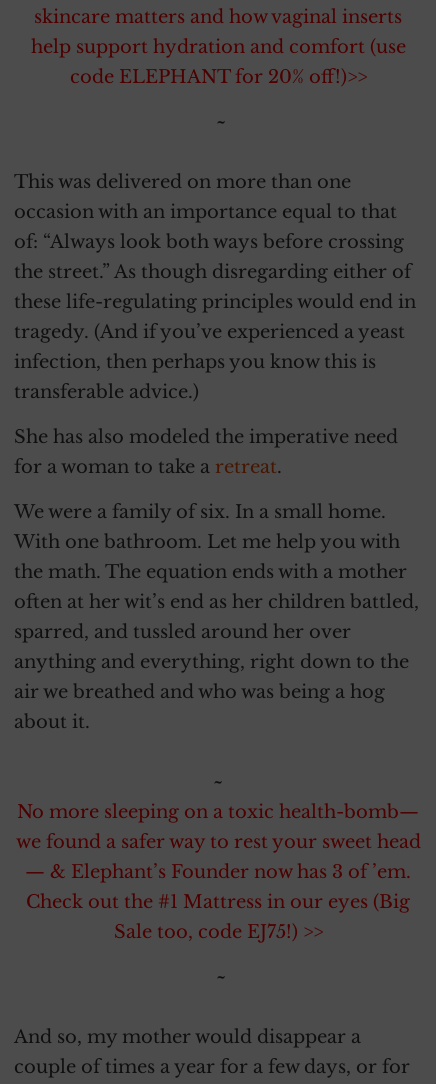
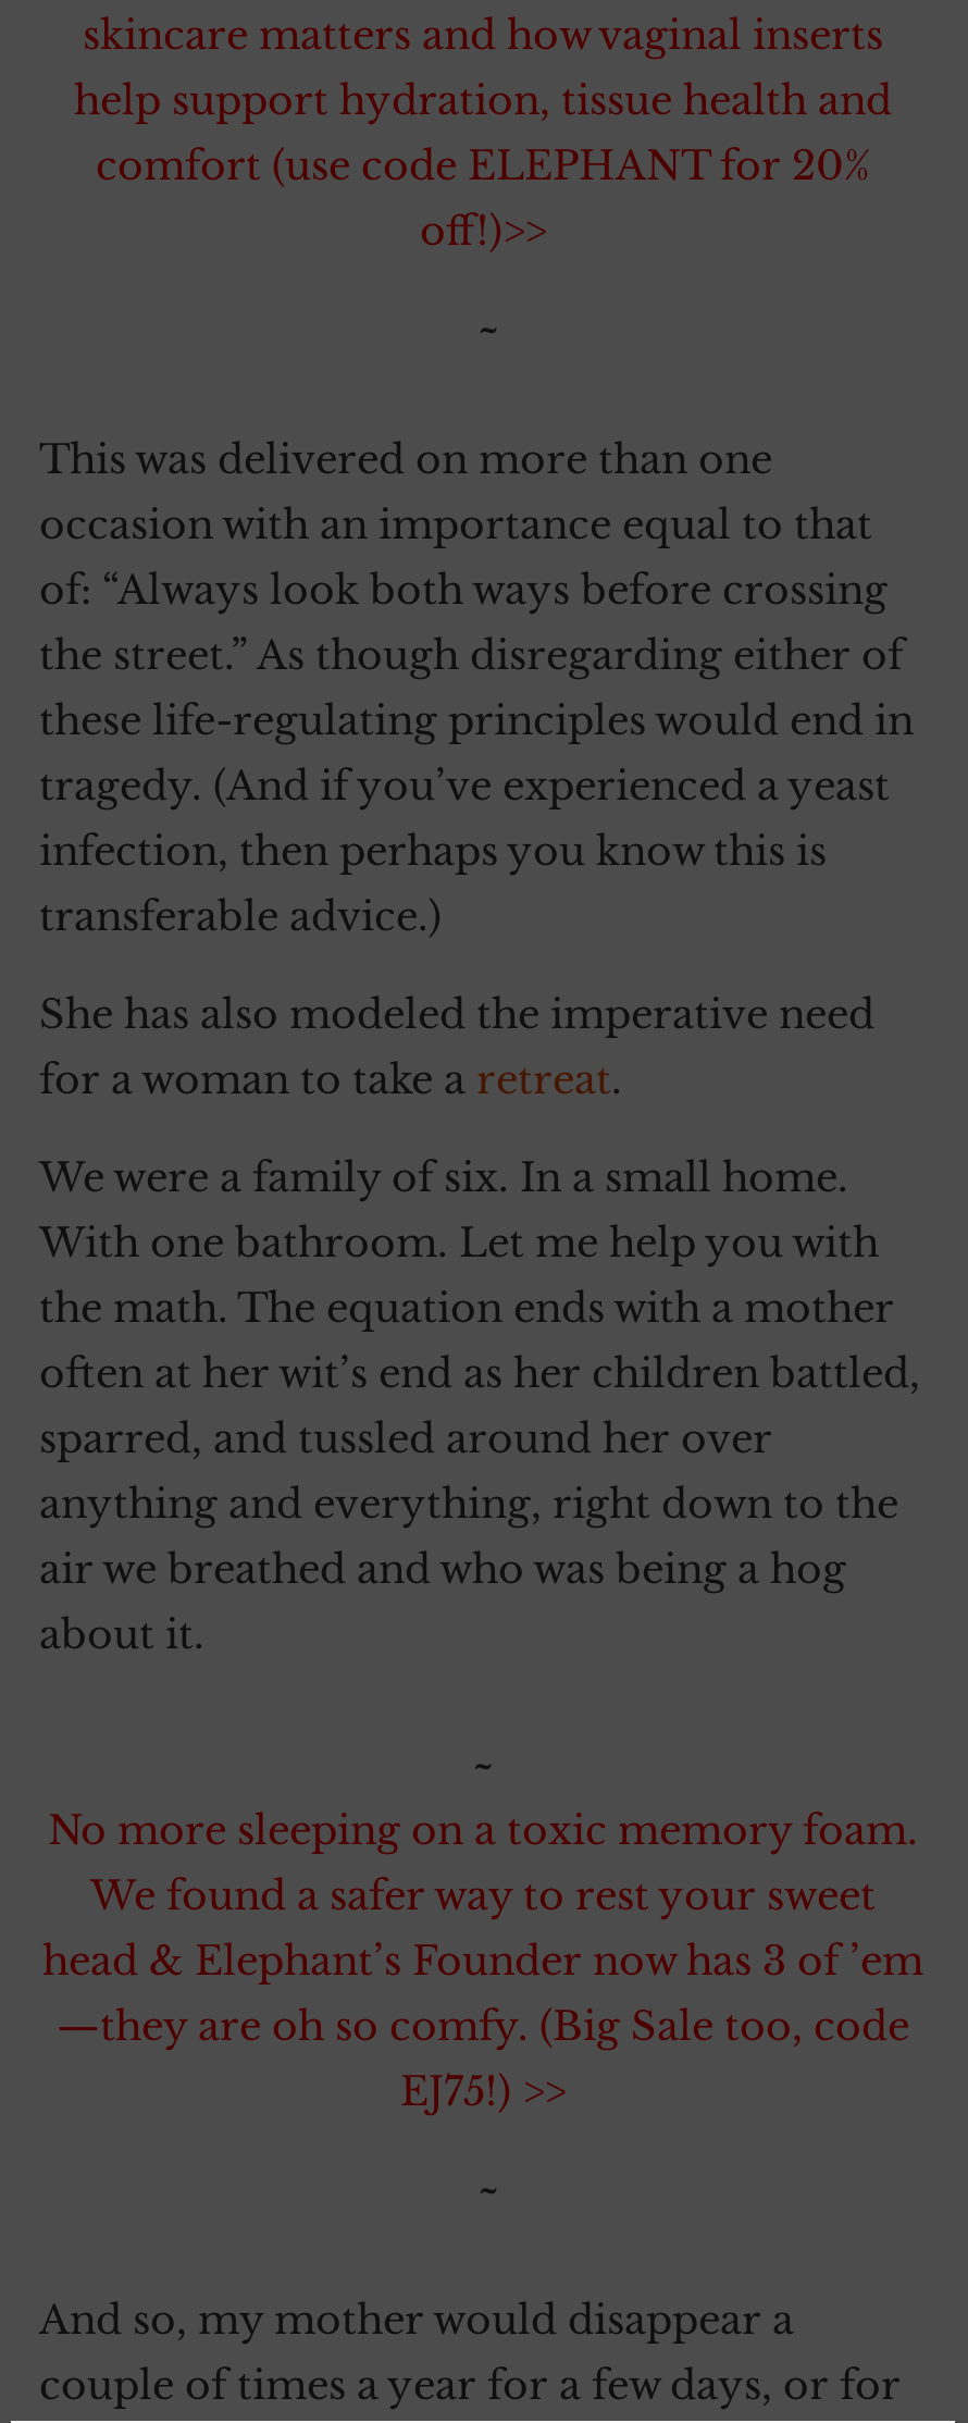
- help support hydration and comfort (use
- code ELEPHANT for 20% off!)>>
+ help support hydration, tissue health and
+ comfort (use code ELEPHANT for 20%
+ off!)>>

- No more sleeping on a toxic health-bomb—
- we found a safer way to rest your sweet head
- — & Elephant’s Founder now has 3 of ’em.
- Check out the #1 Mattress in our eyes (Big
- Sale too, code EJ75!) >>
+ No more sleeping on a toxic memory foam.
+ We found a safer way to rest your sweet
+ head & Elephant’s Founder now has 3 of ’em
+ —they are oh so comfy. (Big Sale too, code
+ EJ75!) >>
